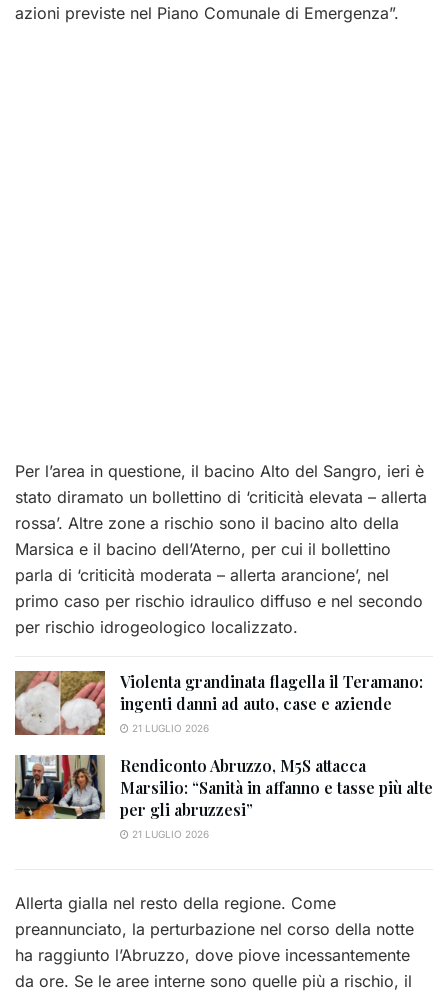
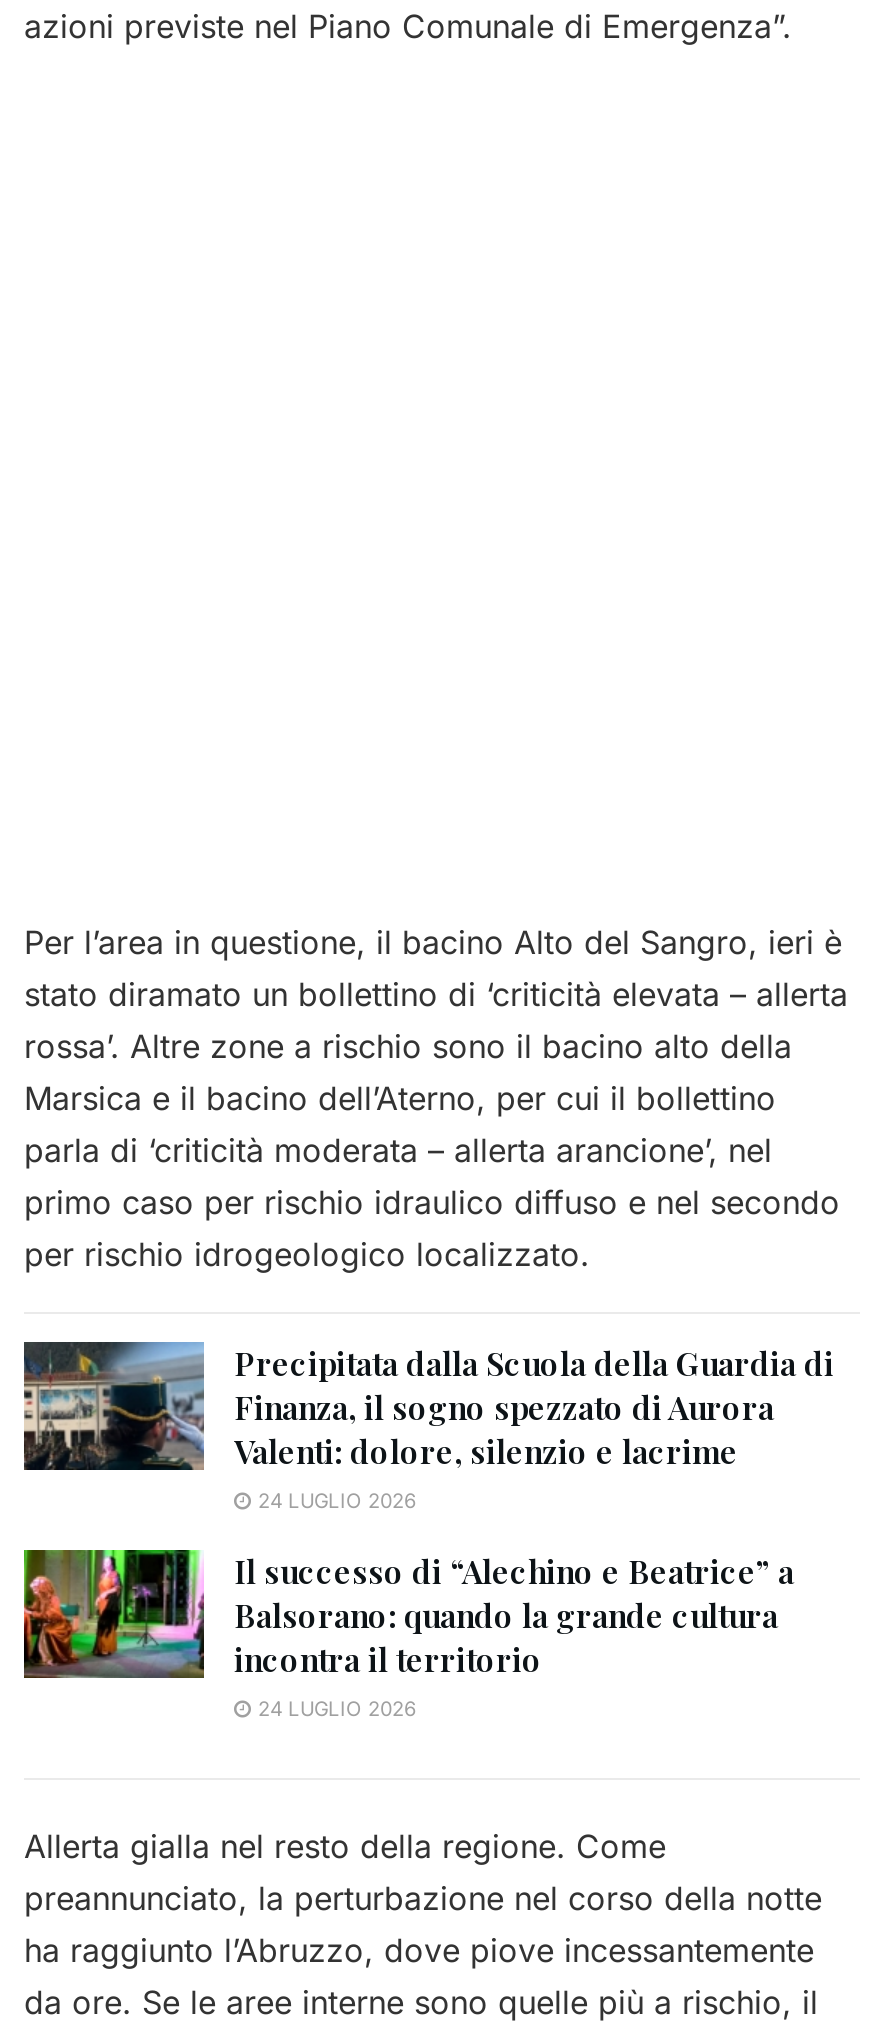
- [image]
- Violenta grandinata flagella il Teramano:
- ingenti danni ad auto, case e aziende
- 21 LUGLIO 2026
+ [image]
+ Precipitata dalla Scuola della Guardia di
+ Finanza, il sogno spezzato di Aurora
+ Valenti: dolore, silenzio e lacrime
+ 24 LUGLIO 2026

- [image]
- Rendiconto Abruzzo, M5S attacca
- Marsilio: “Sanità in affanno e tasse più alte
- per gli abruzzesi”
- 21 LUGLIO 2026
+ [image]
+ Il successo di “Alechino e Beatrice” a
+ Balsorano: quando la grande cultura
+ incontra il territorio
+ 24 LUGLIO 2026
